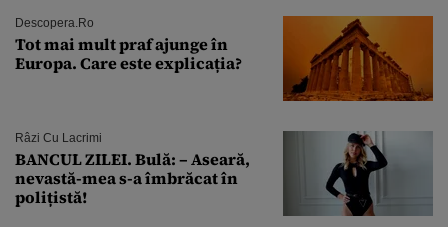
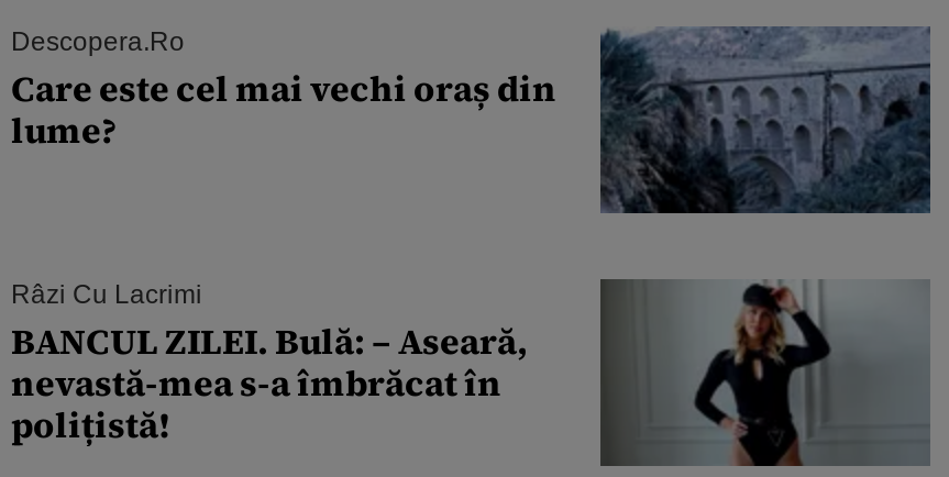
- [image]
- Tot mai mult praf ajunge în
- Europa. Care este explicația?
+ [image]
+ Care este cel mai vechi oraș din
+ lume?
